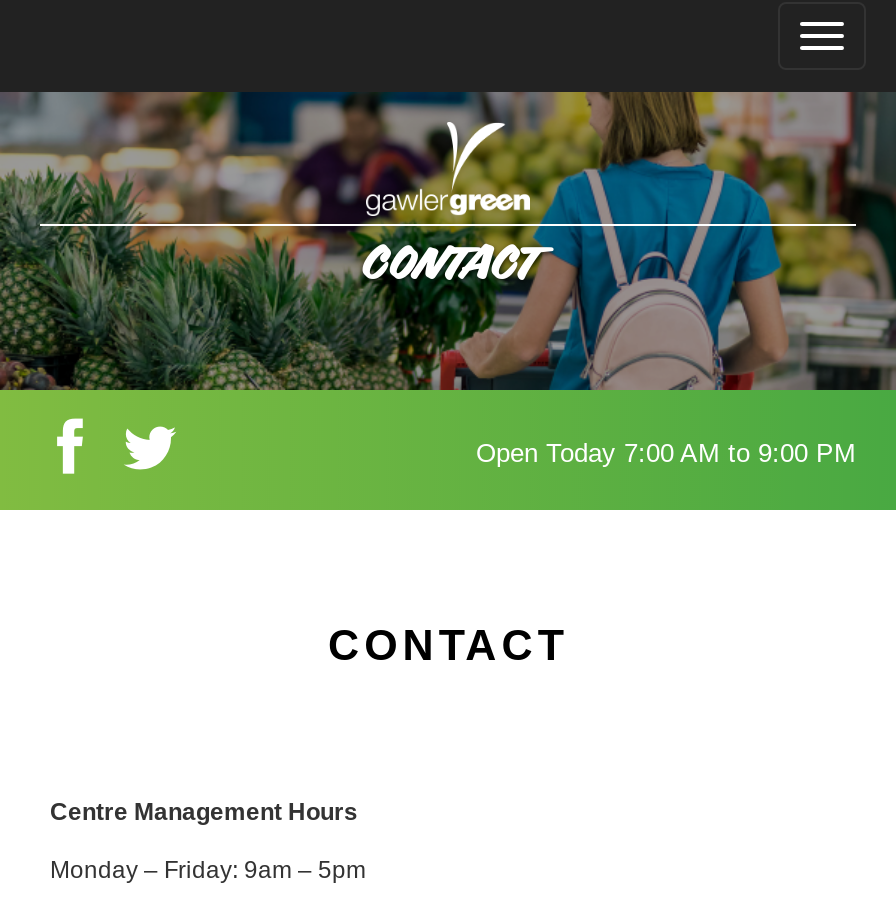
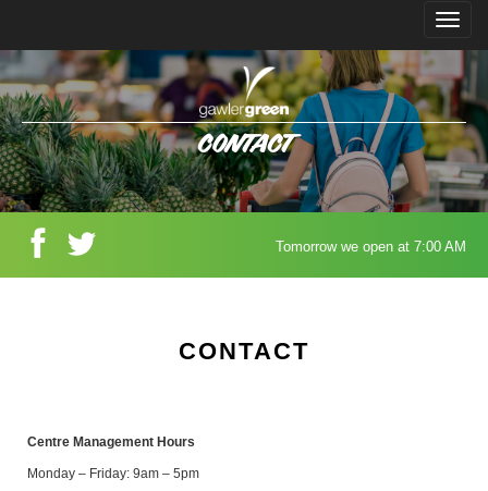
- Open Today 7:00 AM to 9:00 PM
+ Tomorrow we open at 7:00 AM
